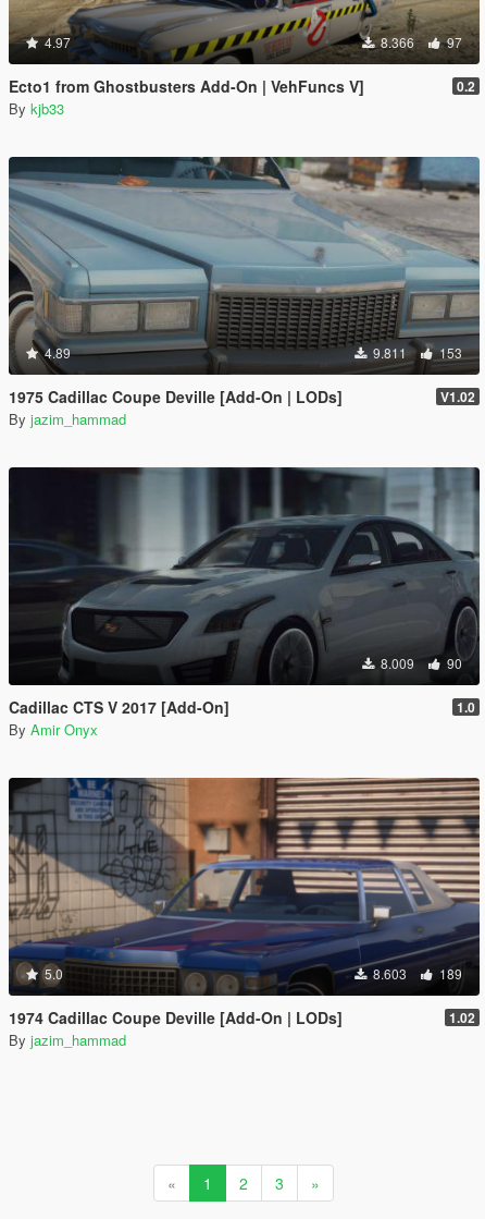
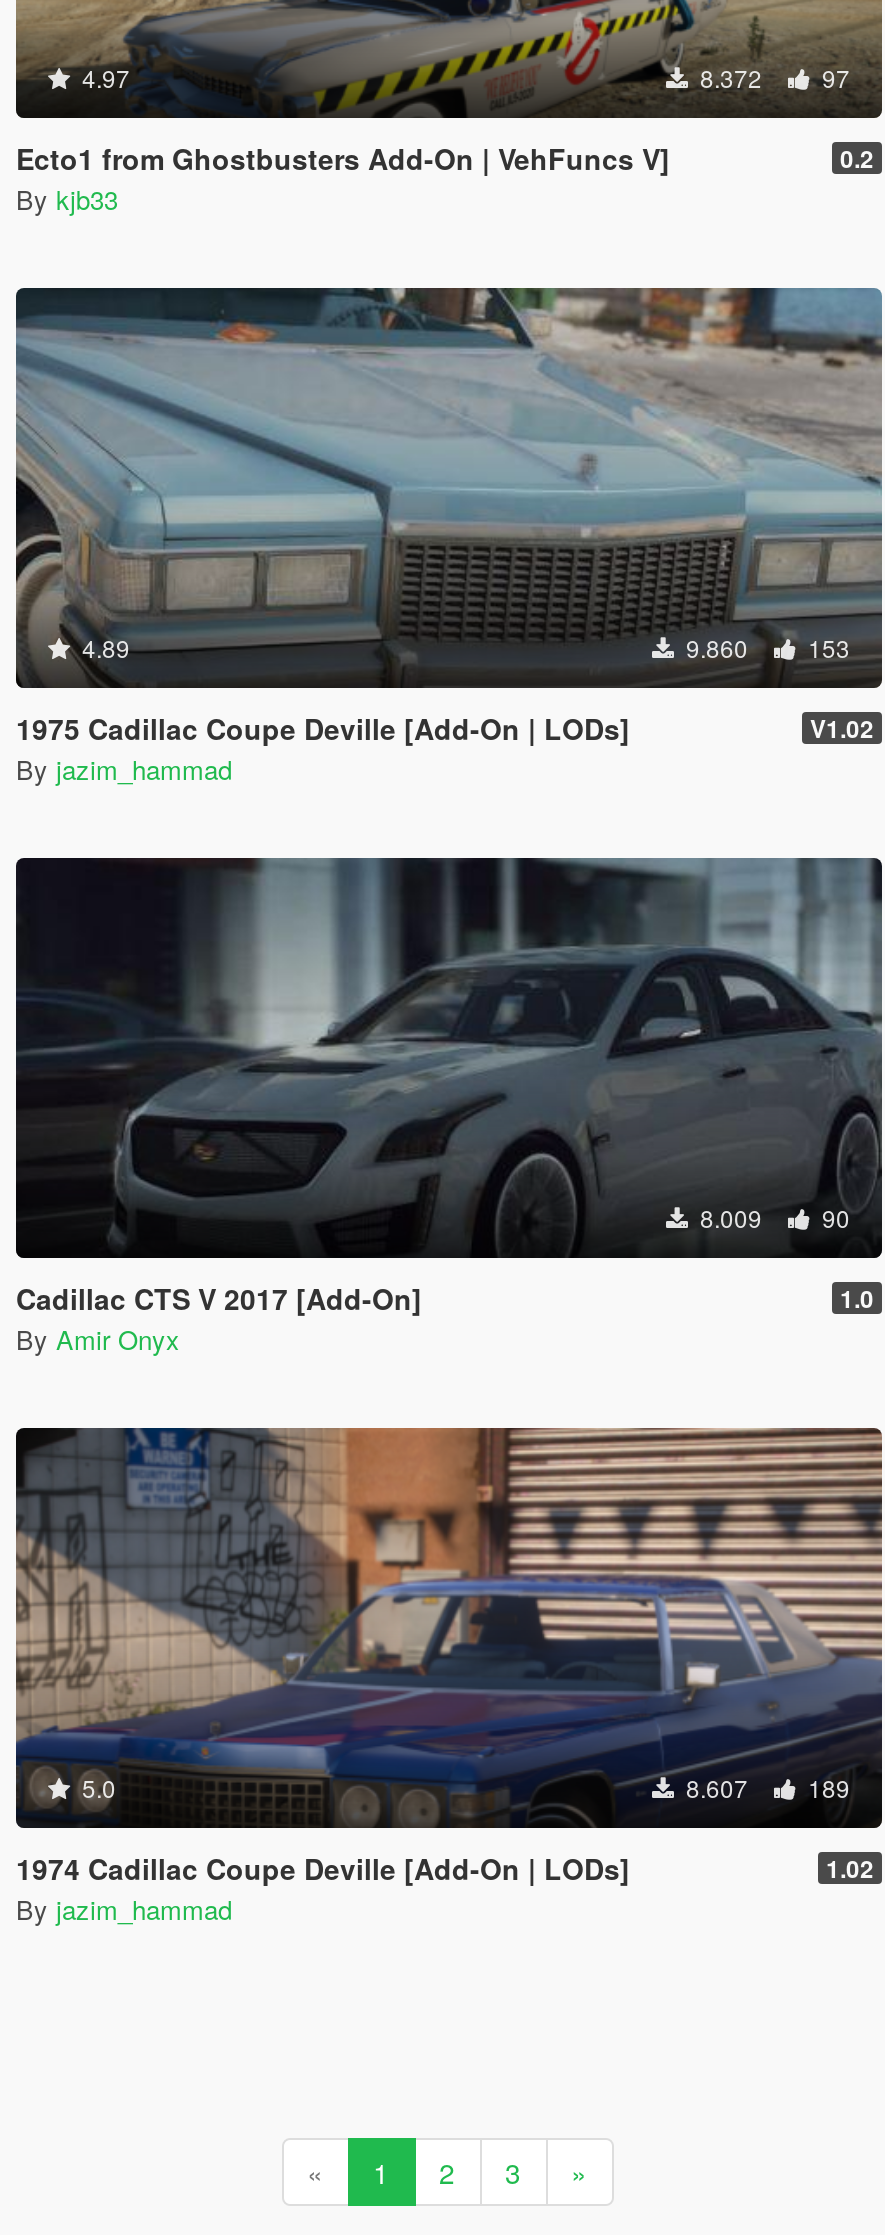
- 8.366 97
+ 8.372 97

- 9.811 153
+ 9.860 153

- 8.603 189
+ 8.607 189
